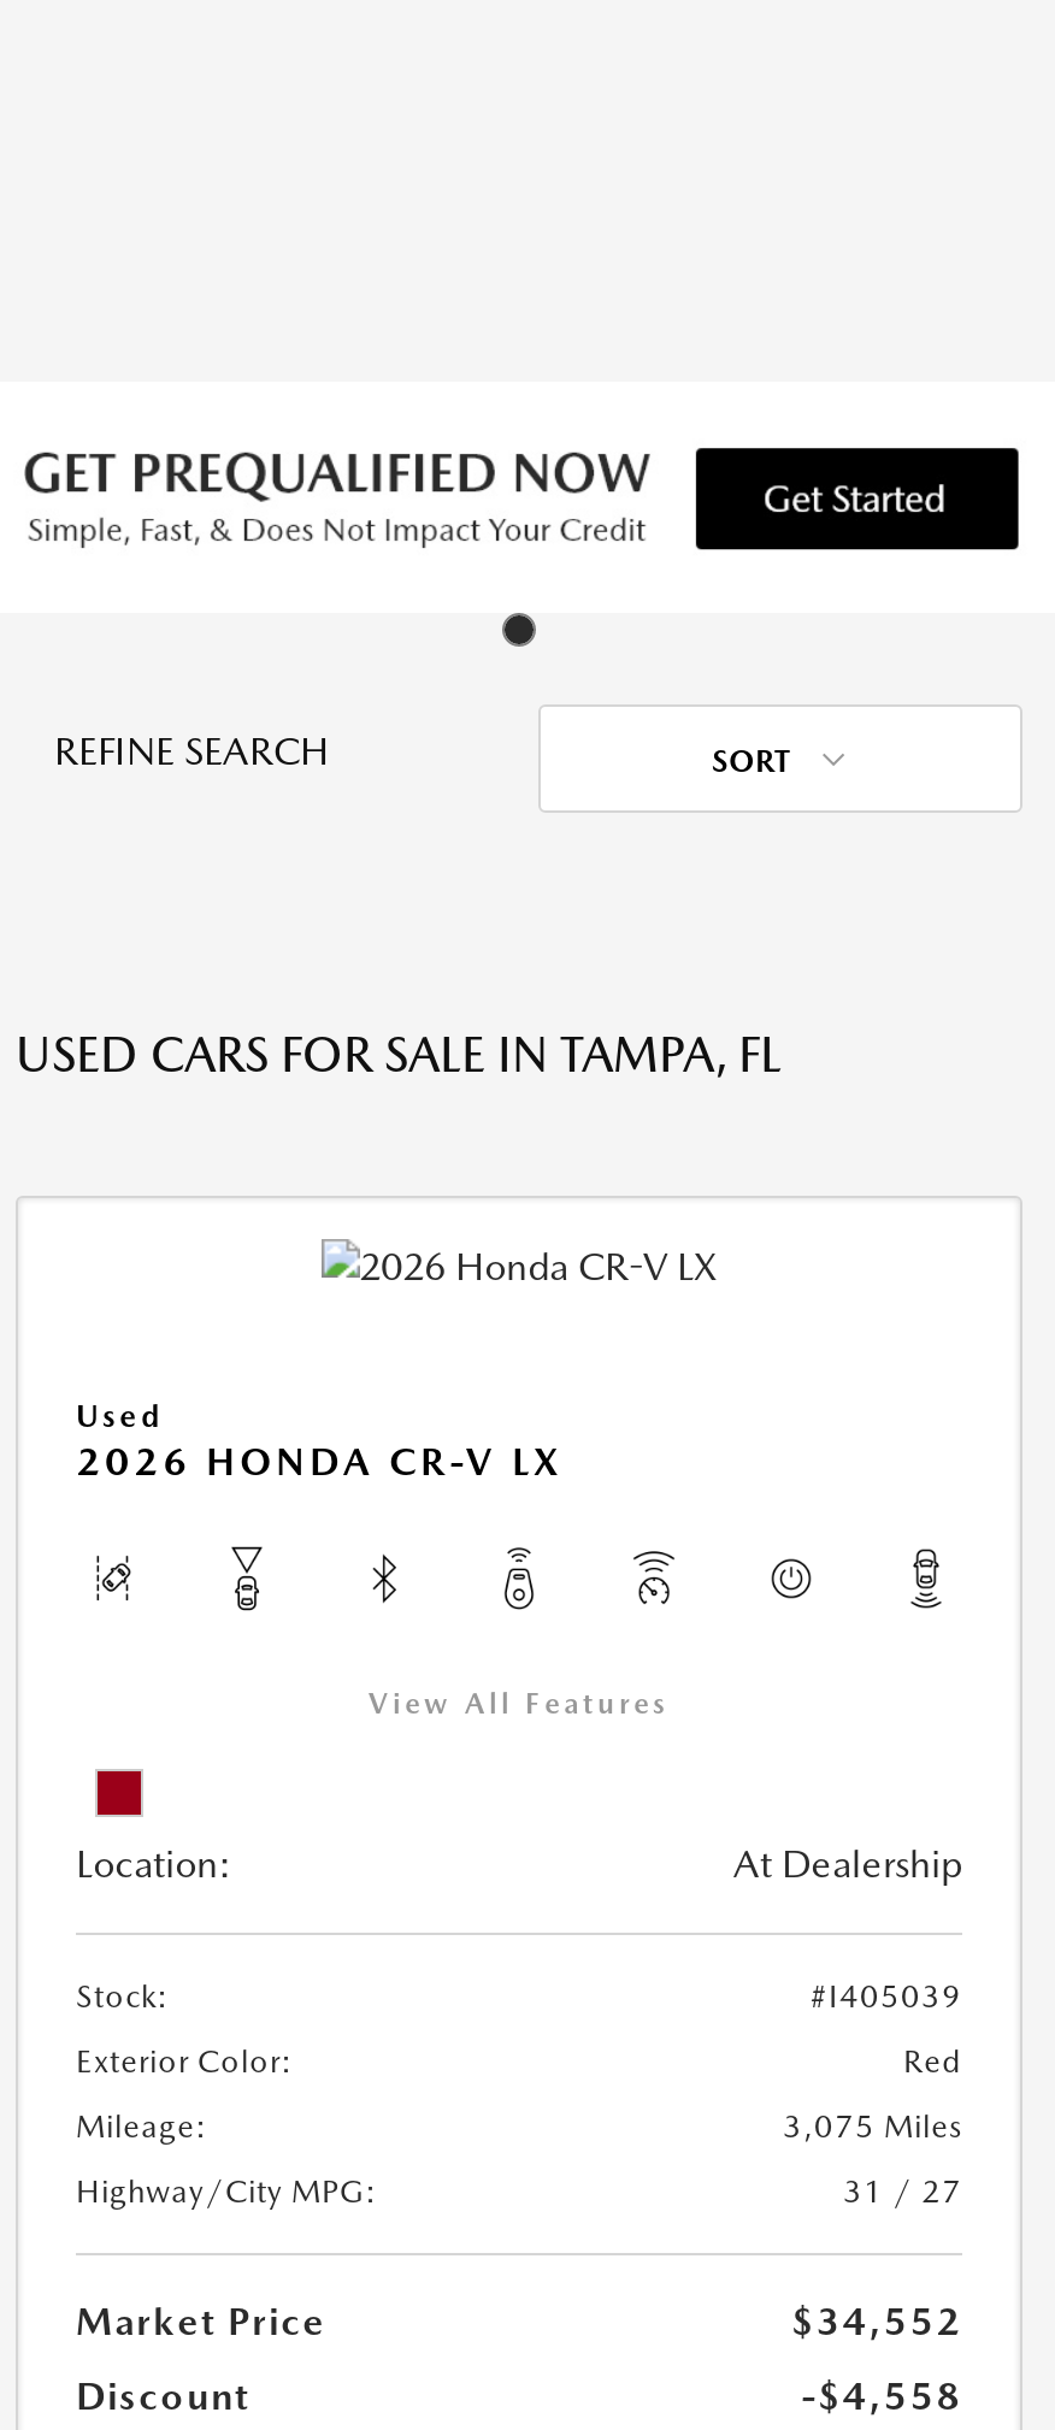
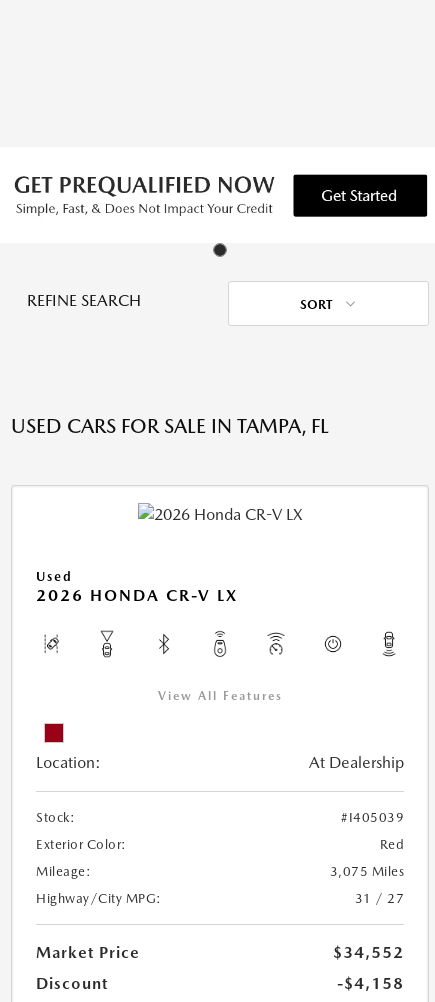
- -$4,558
+ -$4,158
